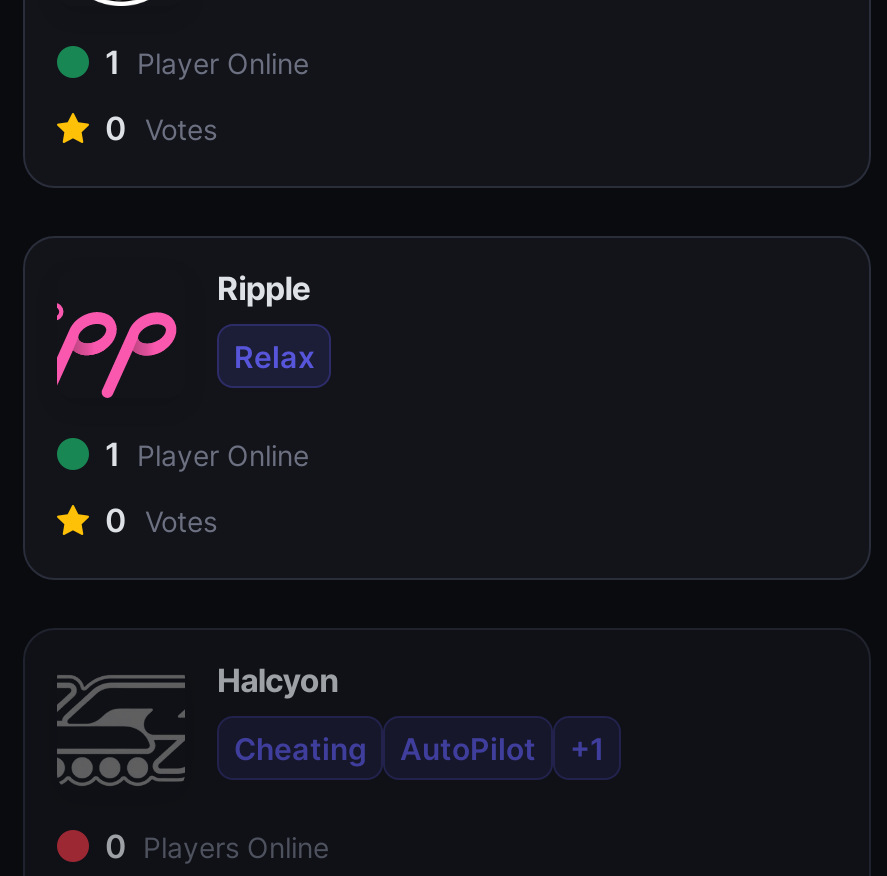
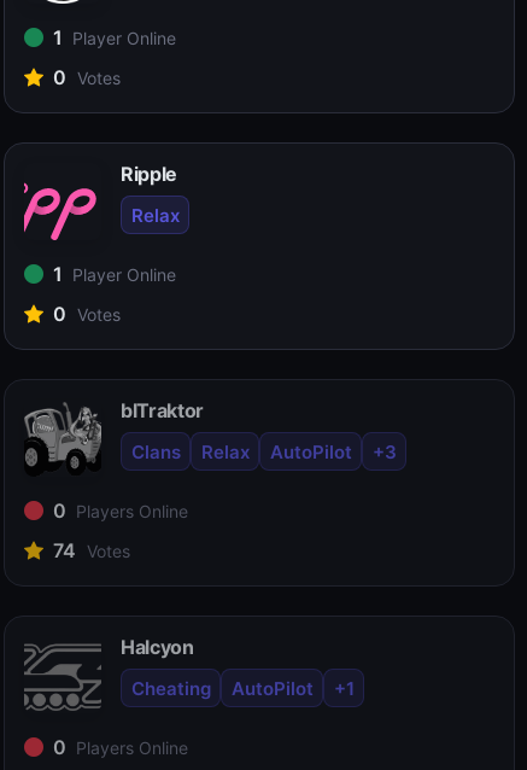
+ [image]
+ blTraktor
+ Clans
+ Relax
+ AutoPilot
+ +3
+ 0 Players Online
+ 74 Votes
